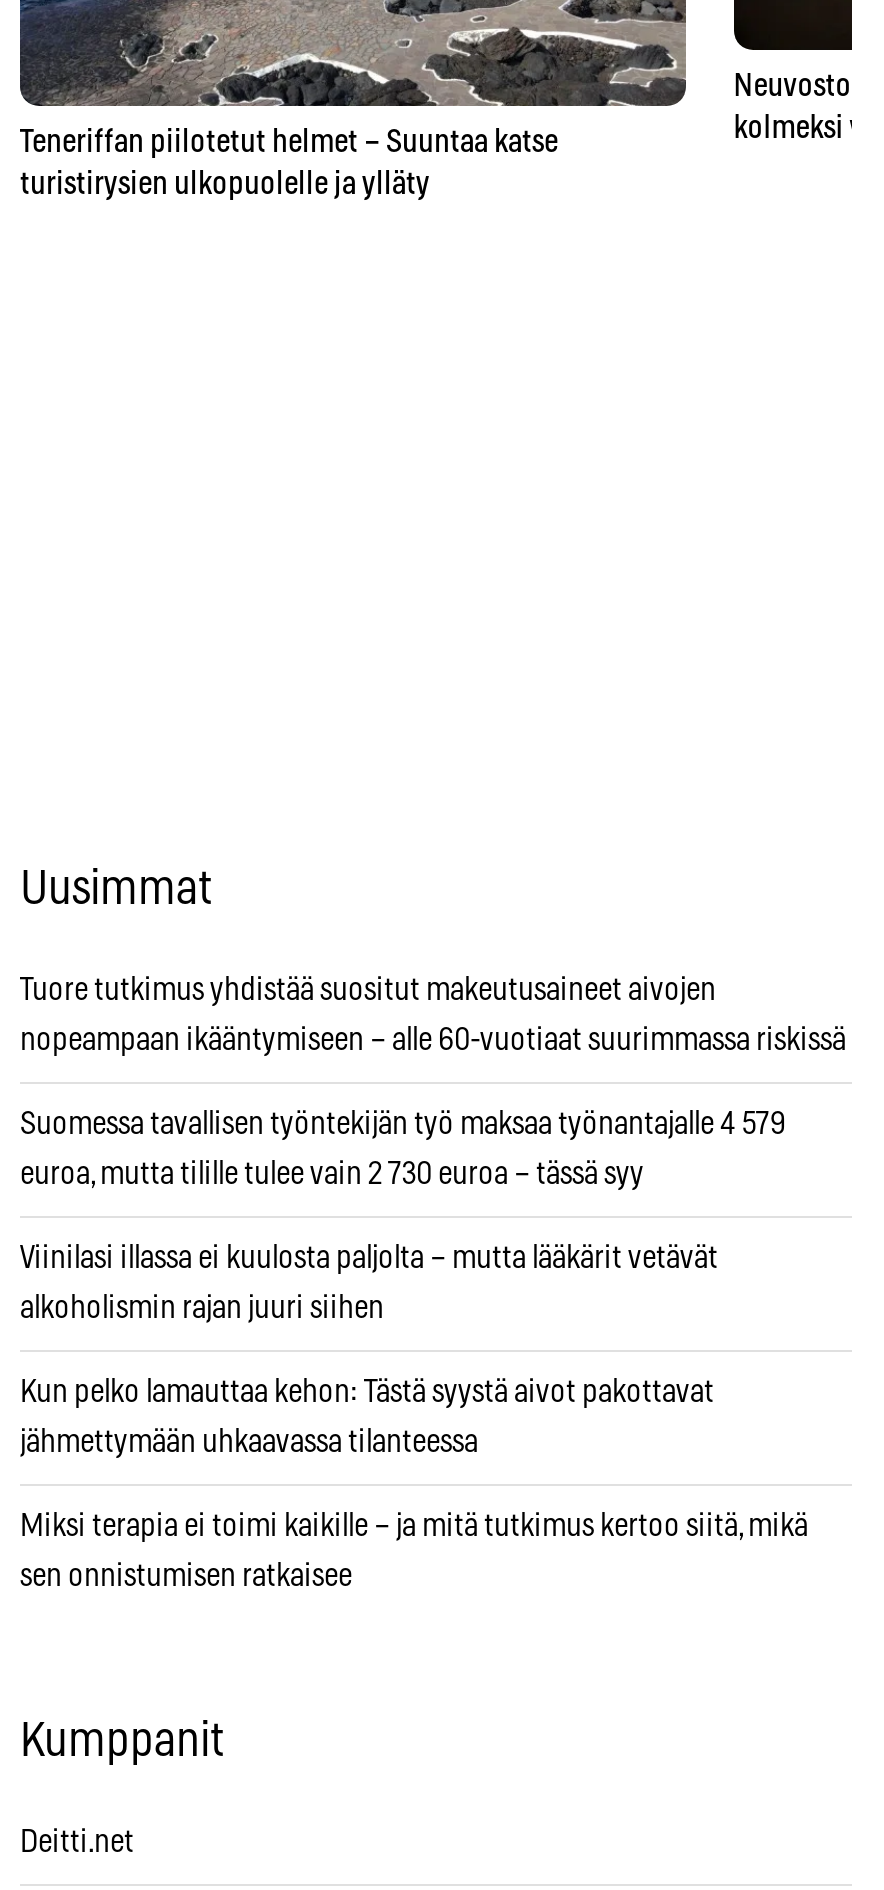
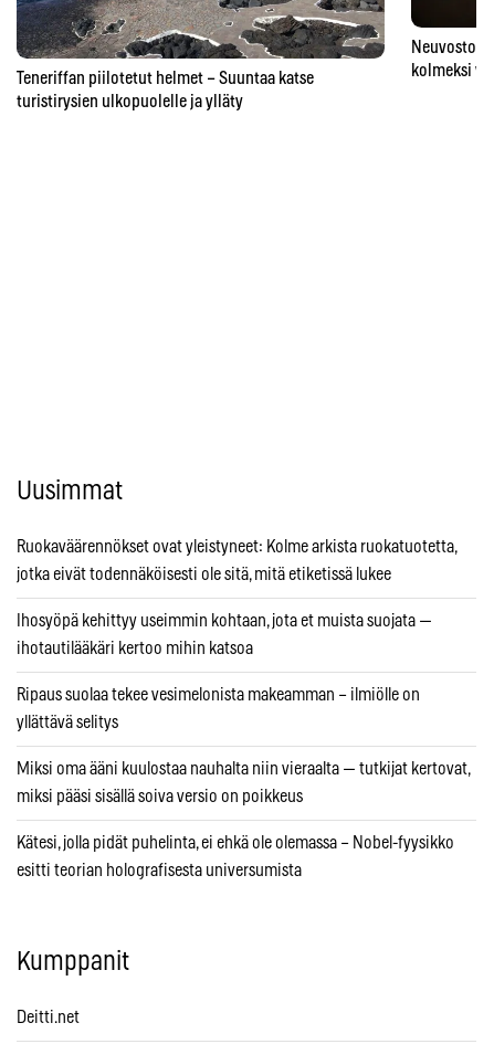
- Tuore tutkimus yhdistää suositut makeutusaineet aivojen
+ Ruokaväärennökset ovat yleistyneet: Kolme arkista ruokatuotetta,

- nopeampaan ikääntymiseen – alle 60-vuotiaat suurimmassa riskissä
+ jotka eivät todennäköisesti ole sitä, mitä etiketissä lukee

- Suomessa tavallisen työntekijän työ maksaa työnantajalle 4 579
+ Ihosyöpä kehittyy useimmin kohtaan, jota et muista suojata —

- euroa, mutta tilille tulee vain 2 730 euroa – tässä syy
+ ihotautilääkäri kertoo mihin katsoa

- Viinilasi illassa ei kuulosta paljolta – mutta lääkärit vetävät
+ Ripaus suolaa tekee vesimelonista makeamman – ilmiölle on

- alkoholismin rajan juuri siihen
+ yllättävä selitys

- Kun pelko lamauttaa kehon: Tästä syystä aivot pakottavat
+ Miksi oma ääni kuulostaa nauhalta niin vieraalta — tutkijat kertovat,

- jähmettymään uhkaavassa tilanteessa
+ miksi pääsi sisällä soiva versio on poikkeus

- Miksi terapia ei toimi kaikille – ja mitä tutkimus kertoo siitä, mikä
+ Kätesi, jolla pidät puhelinta, ei ehkä ole olemassa – Nobel-fyysikko

- sen onnistumisen ratkaisee
+ esitti teorian holografisesta universumista
